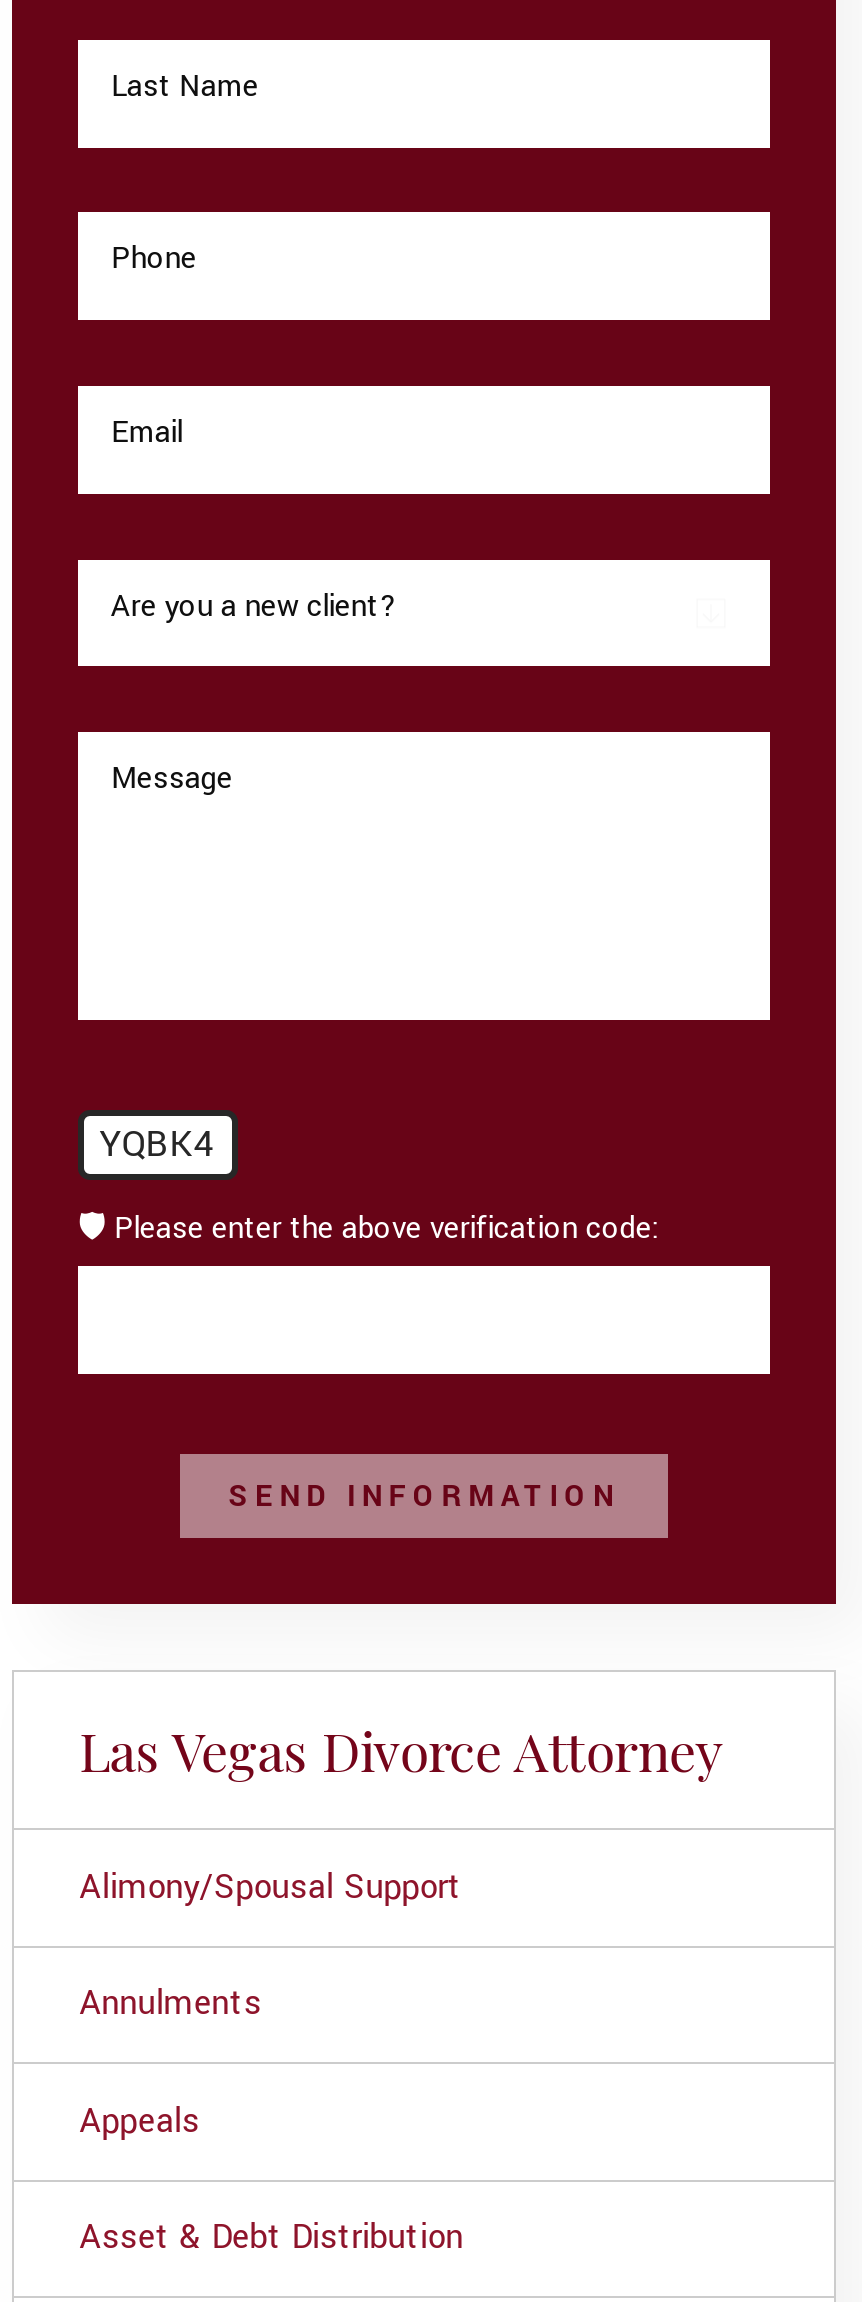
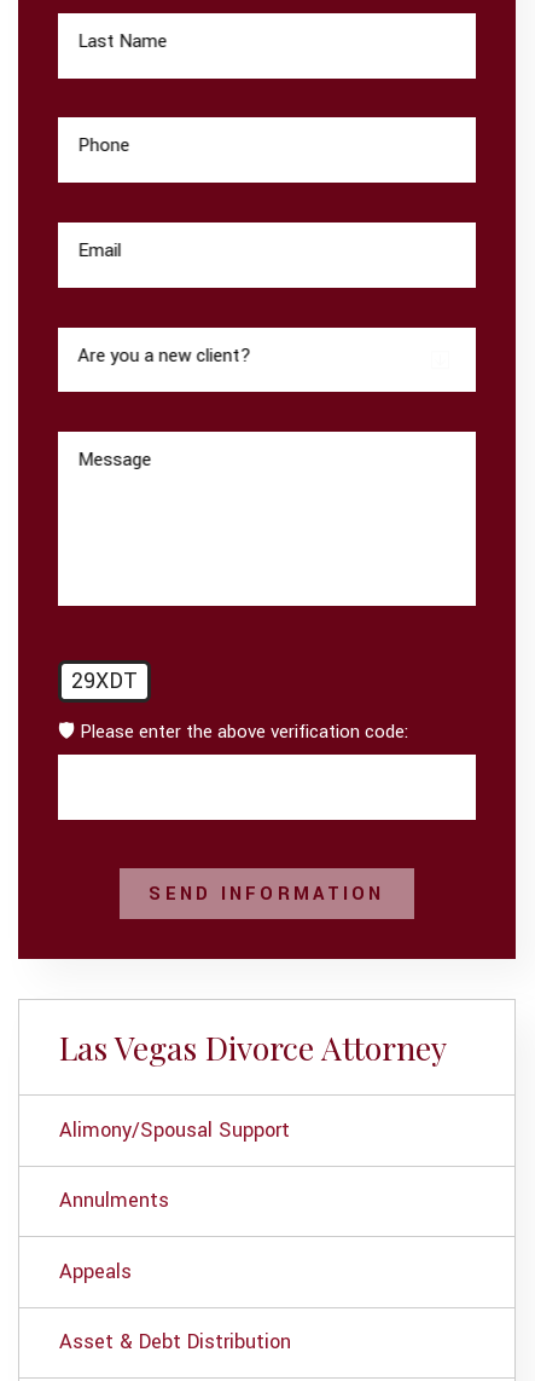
- YQBK4
+ 29XDT
